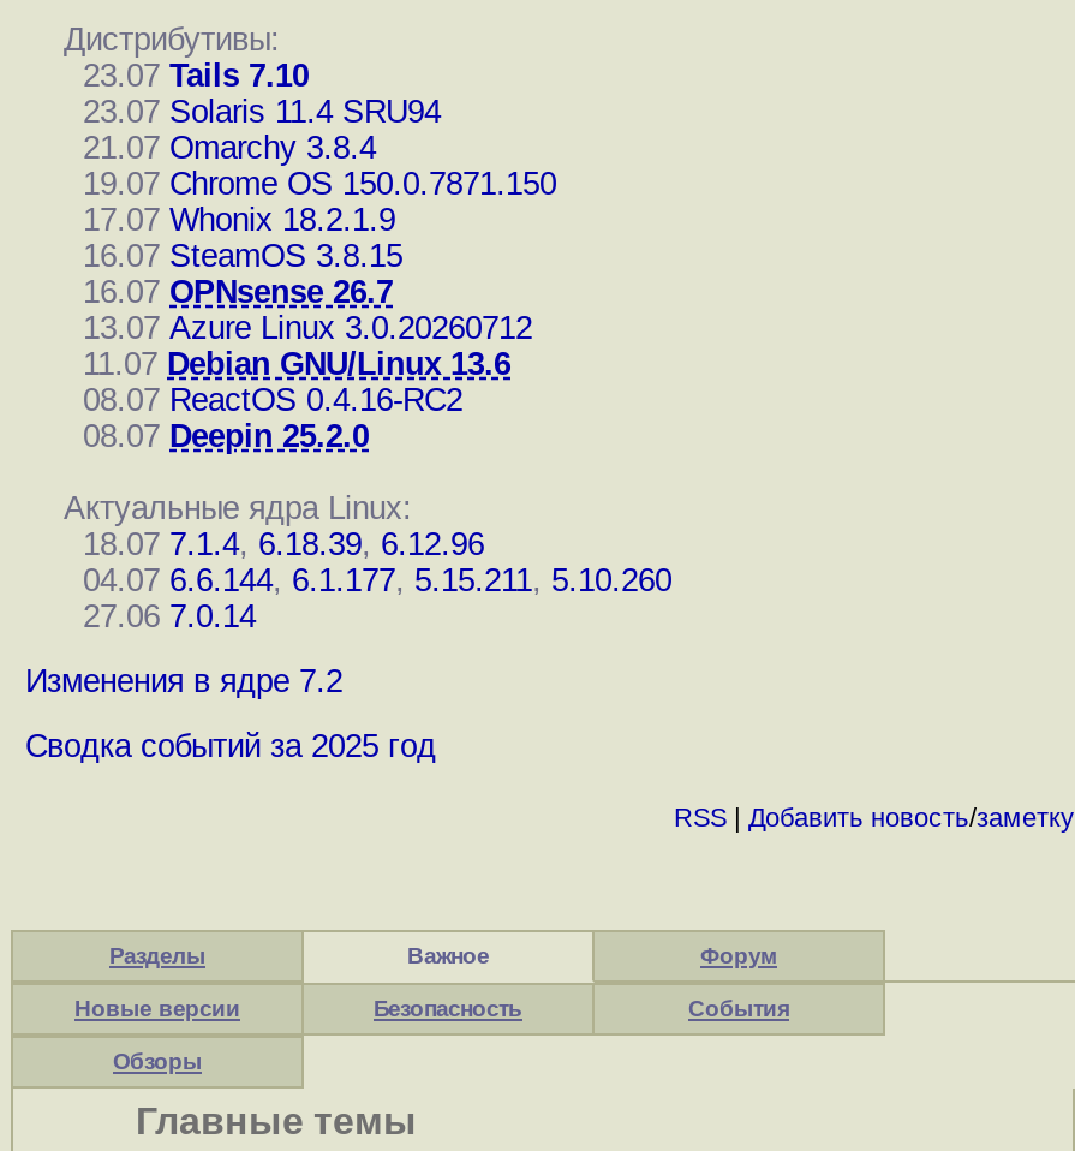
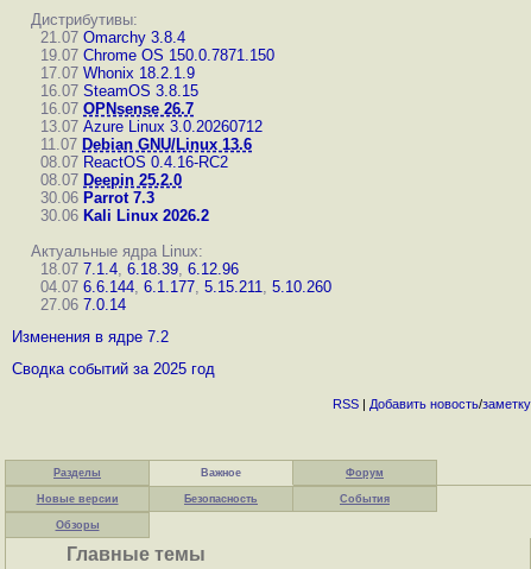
- 23.07 Tails 7.10
- 23.07 Solaris 11.4 SRU94

moved up: 21.07 Omarchy 3.8.4 | 19.07 Chrome OS 150.0.7871.150 | 17.07 Whonix 18.2.1.9 | ... | 08.07 ReactOS 0.4.16-RC2 | 08.07 Deepin 25.2.0

+ 30.06 Parrot 7.3
+ 30.06 Kali Linux 2026.2
